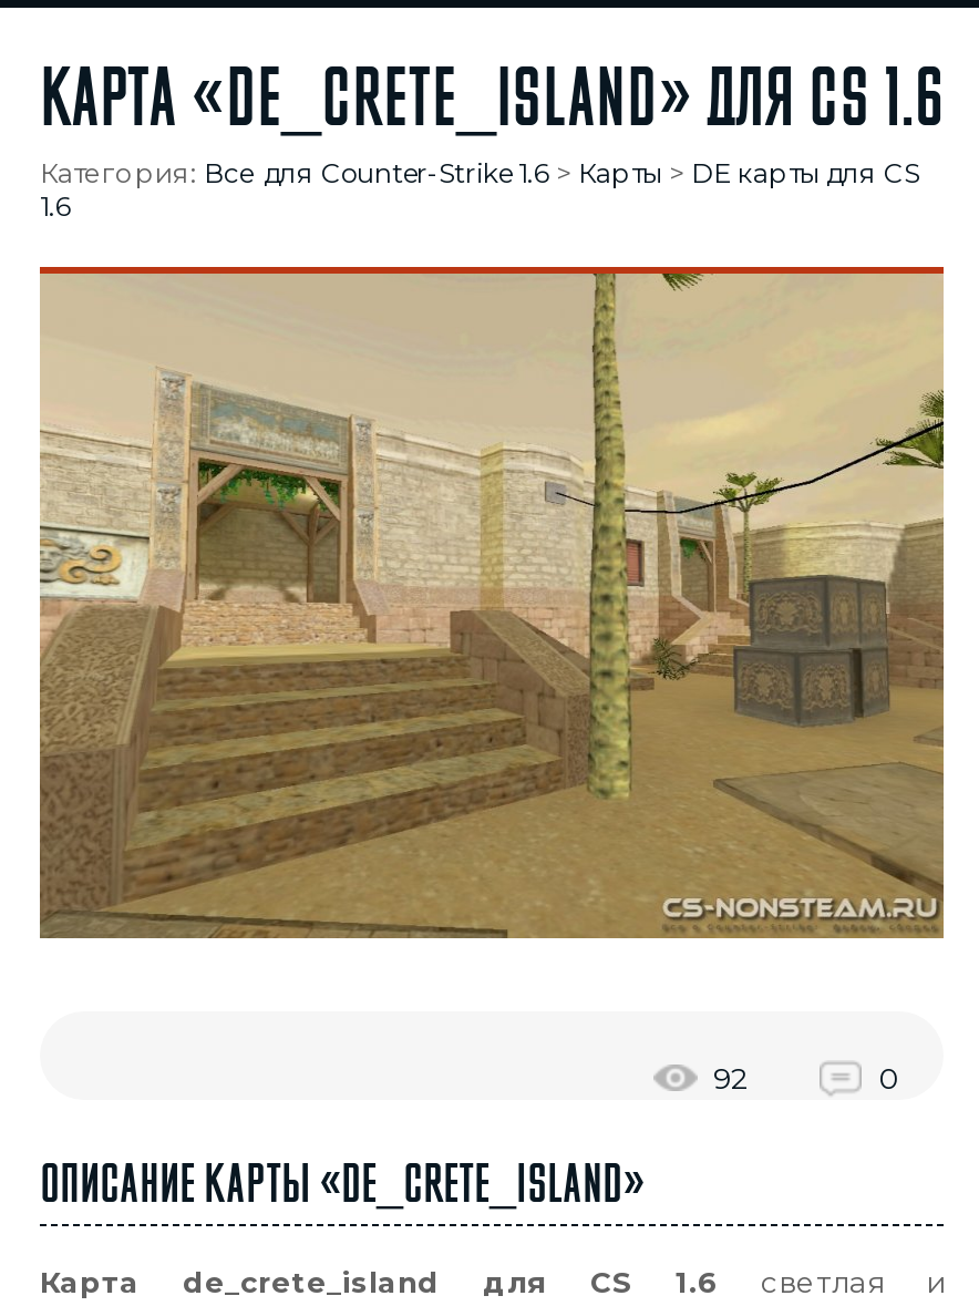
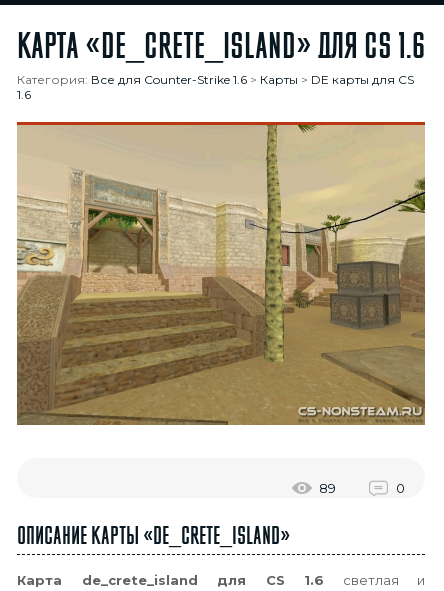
- 92
+ 89
